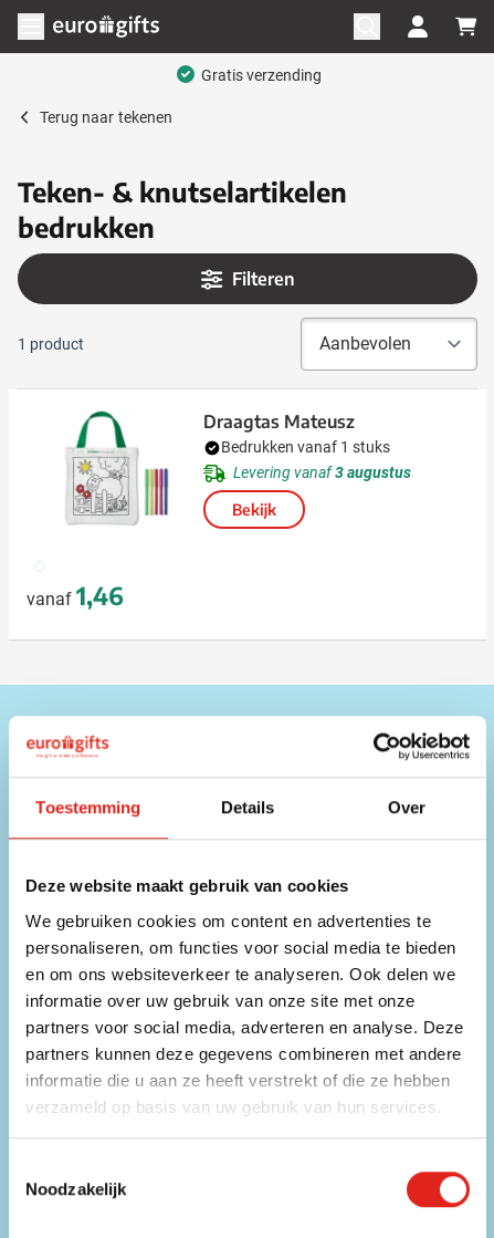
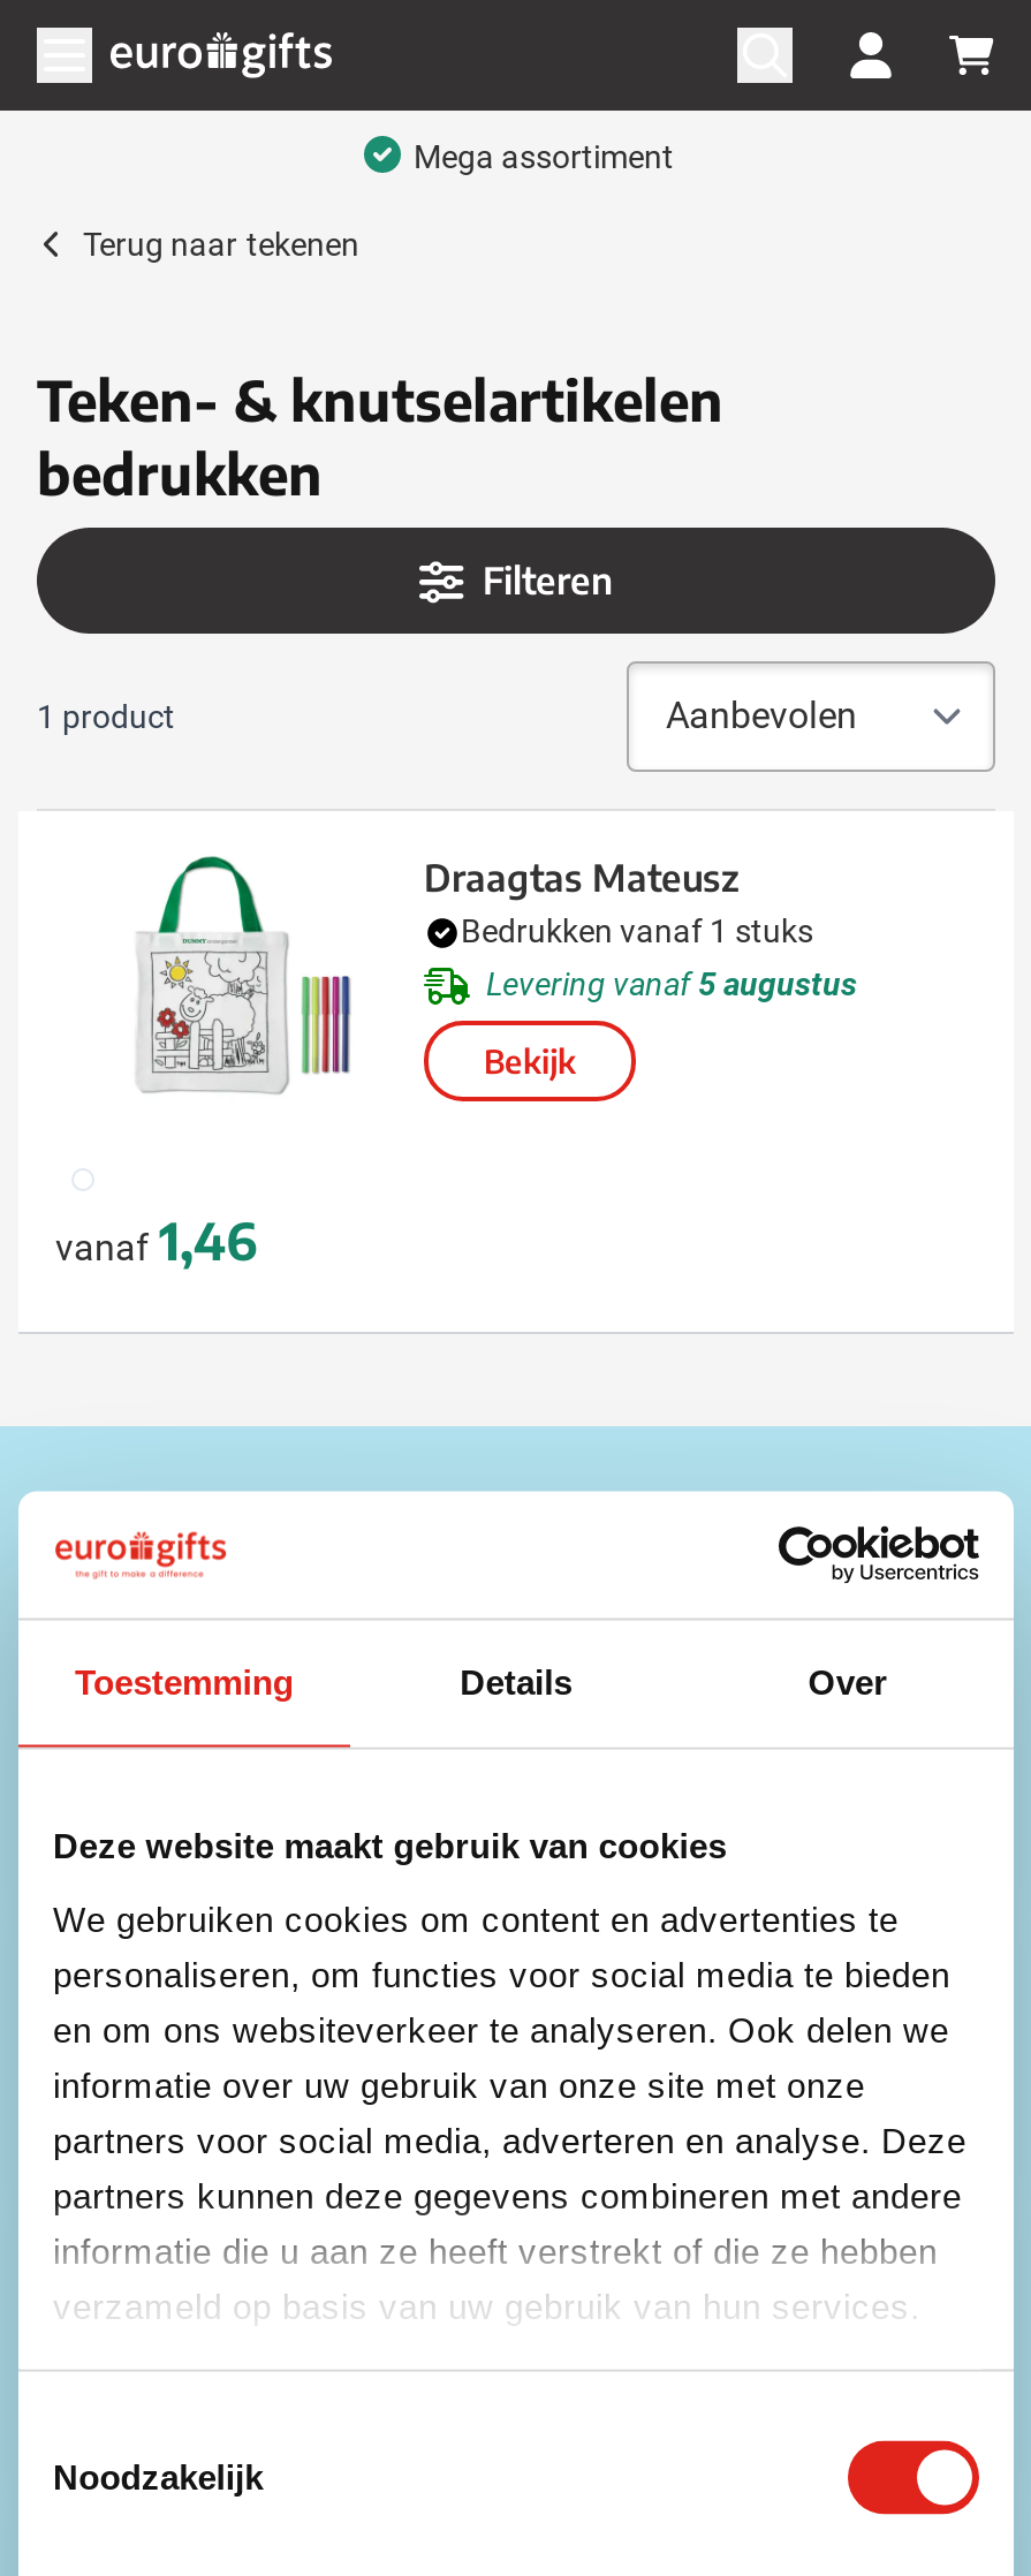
- Gratis verzending
+ Mega assortiment

- Levering vanaf3 augustus
+ Levering vanaf5 augustus
